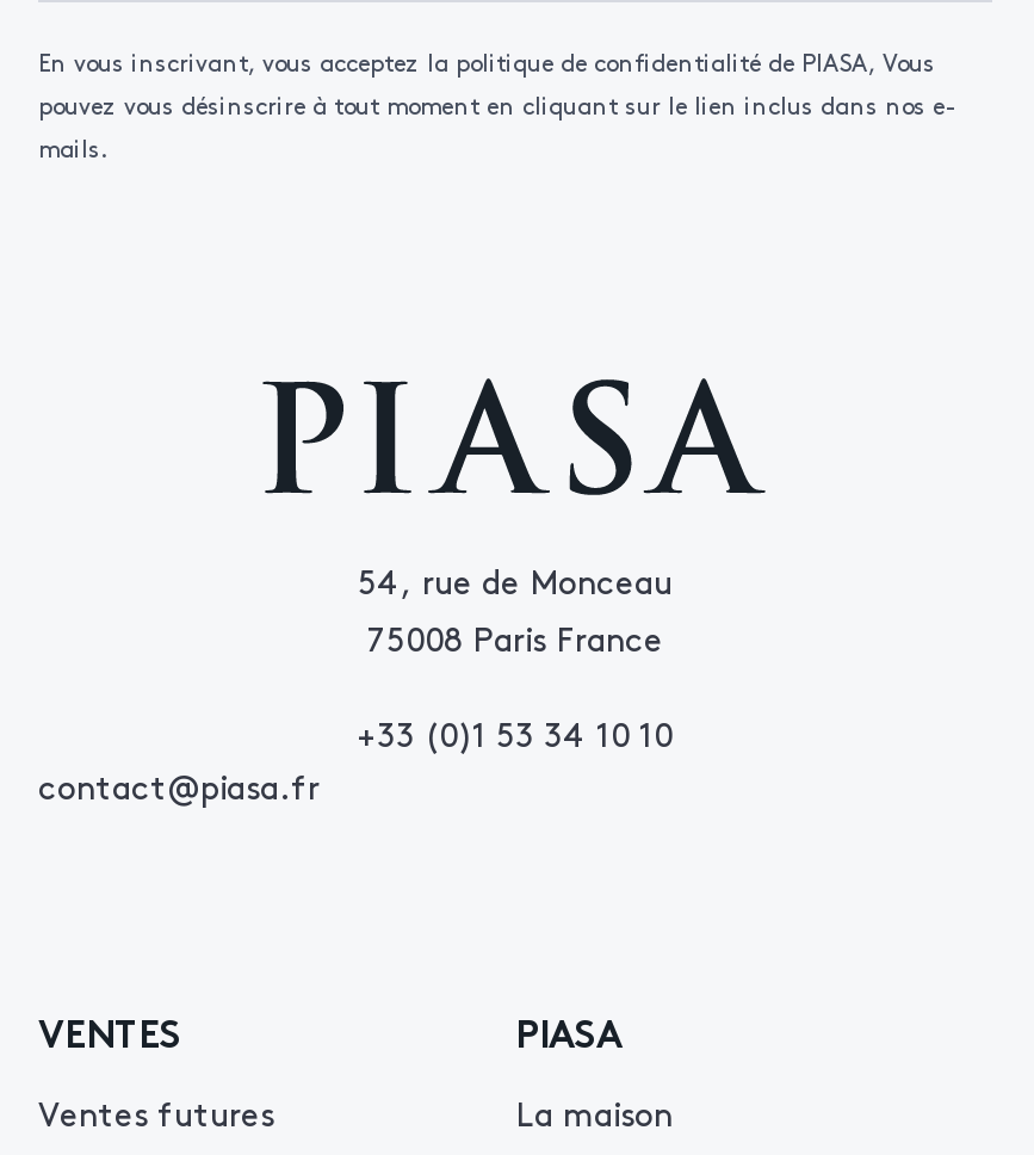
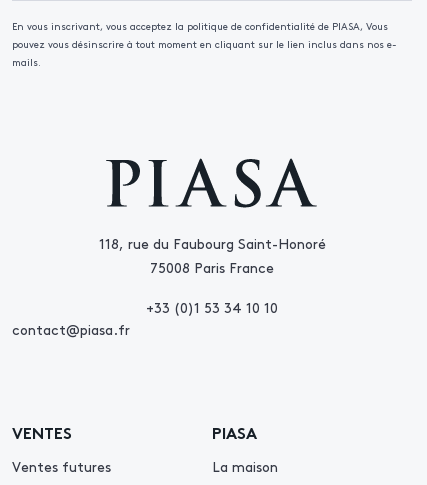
- 54, rue de Monceau
+ 118, rue du Faubourg Saint-Honoré
